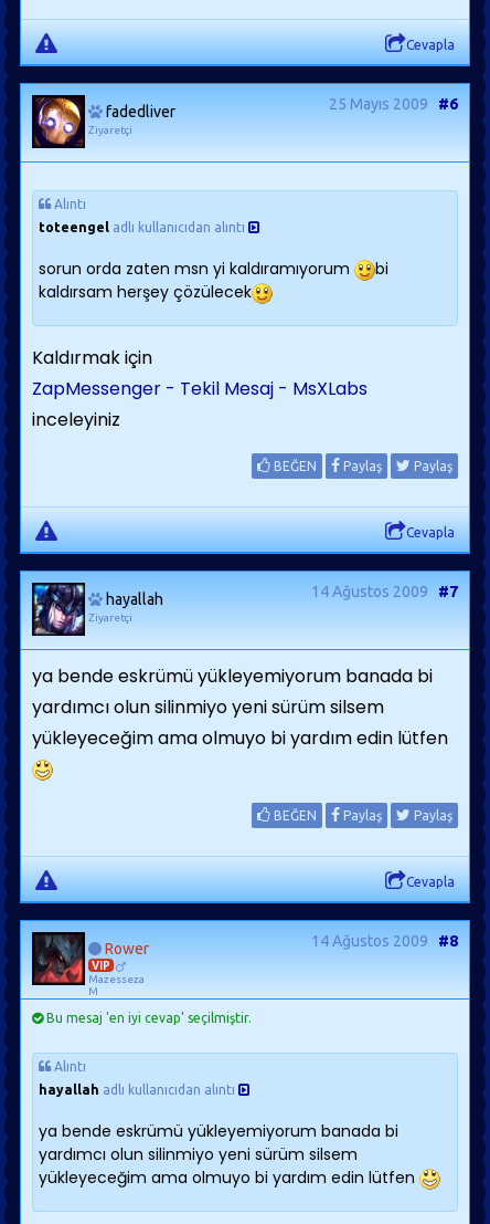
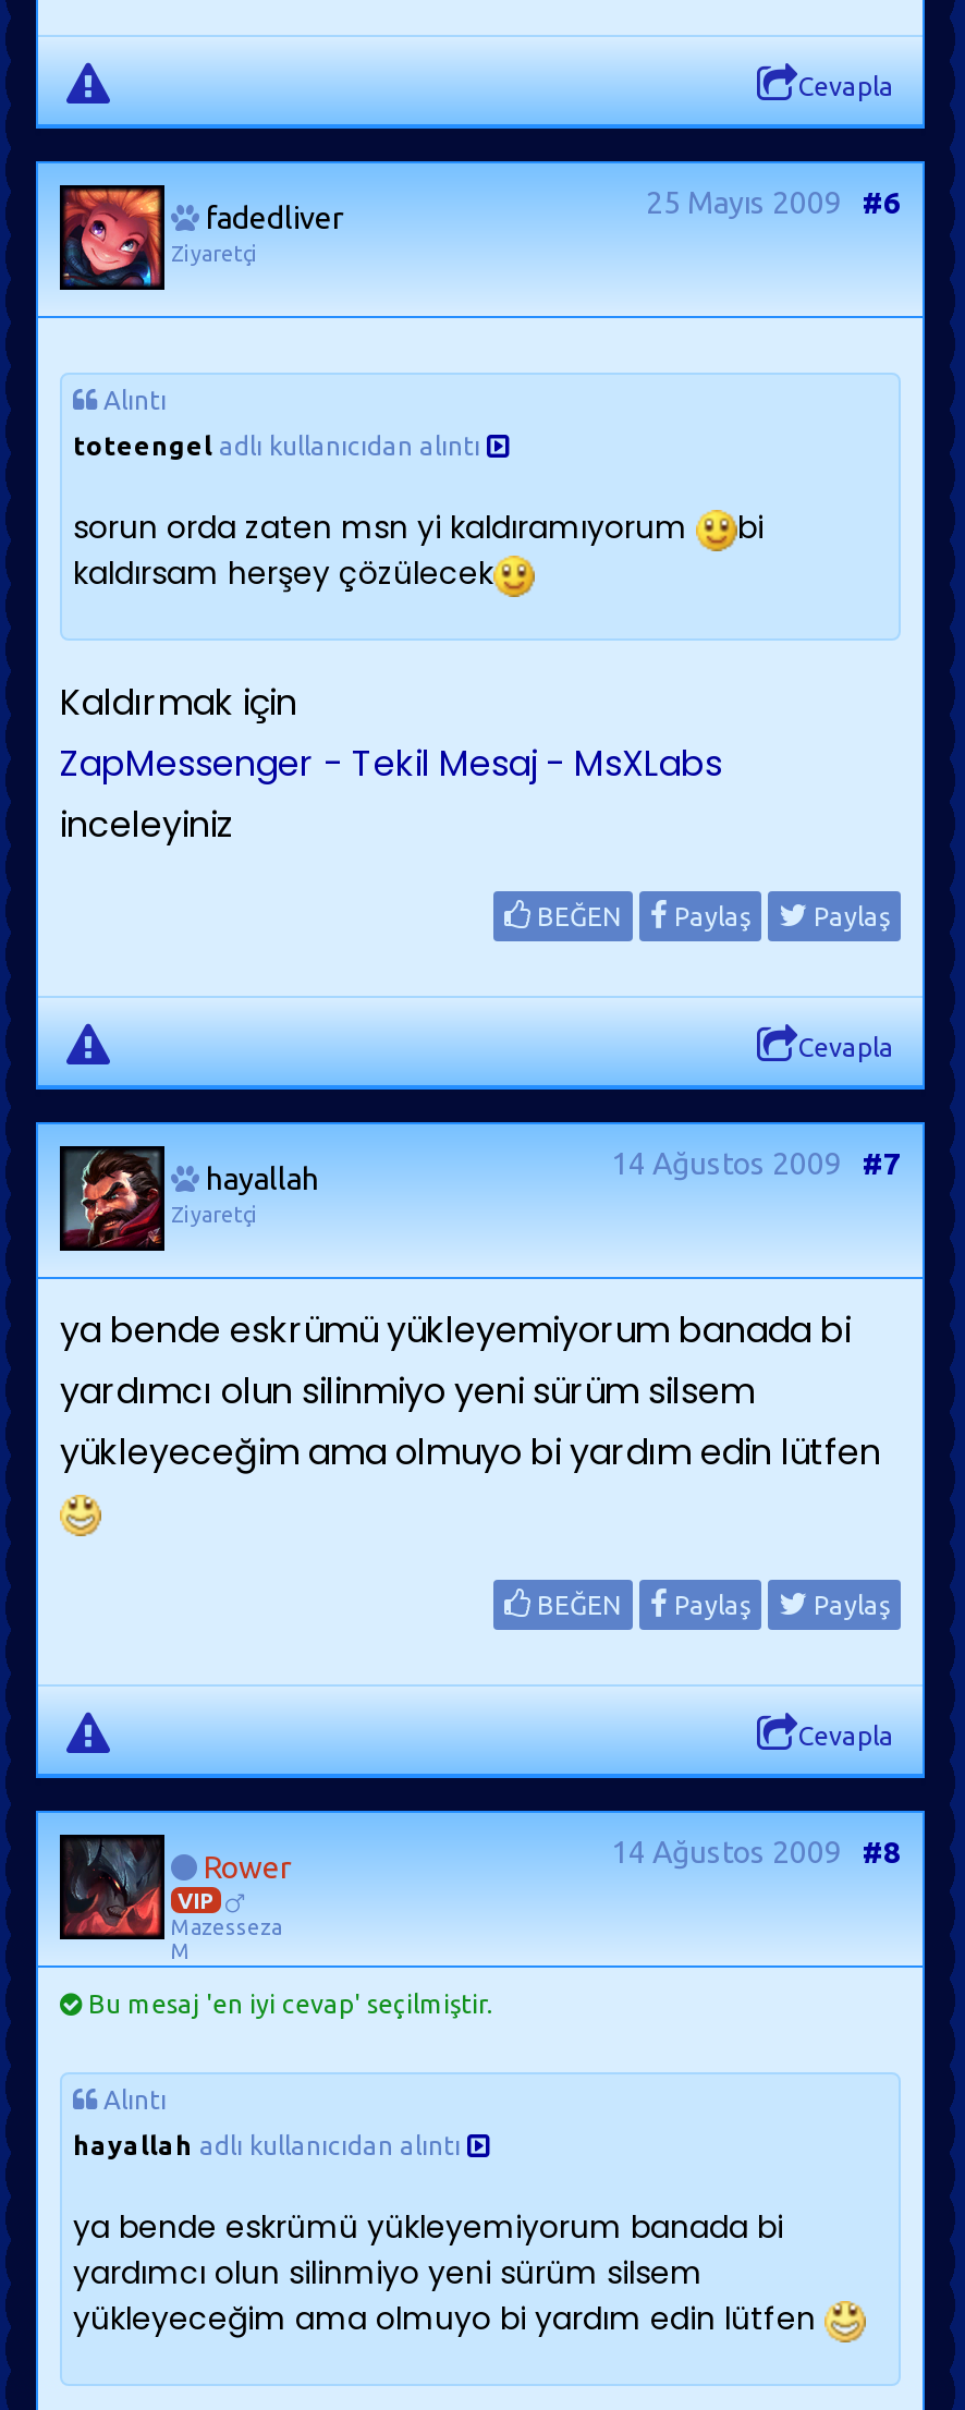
- [image]
+ [image]

- [image]
+ [image]
